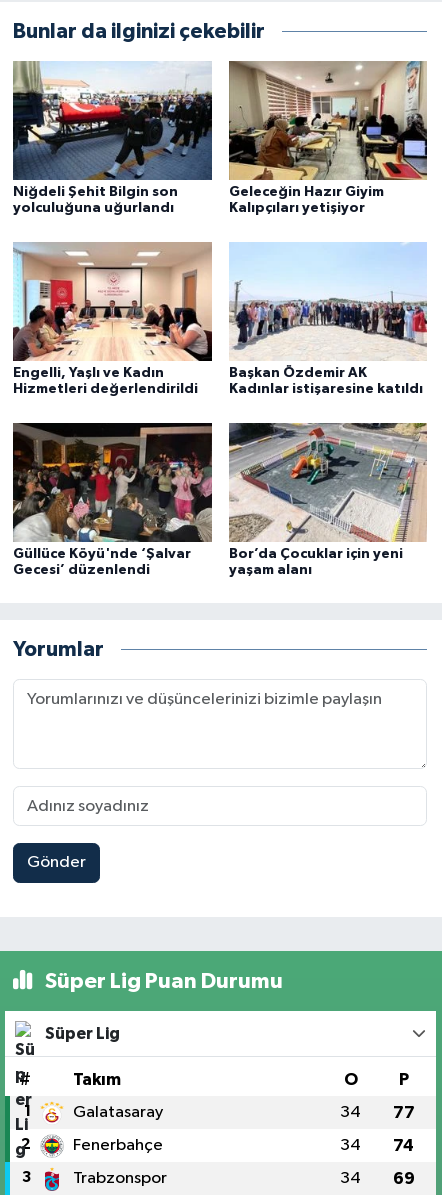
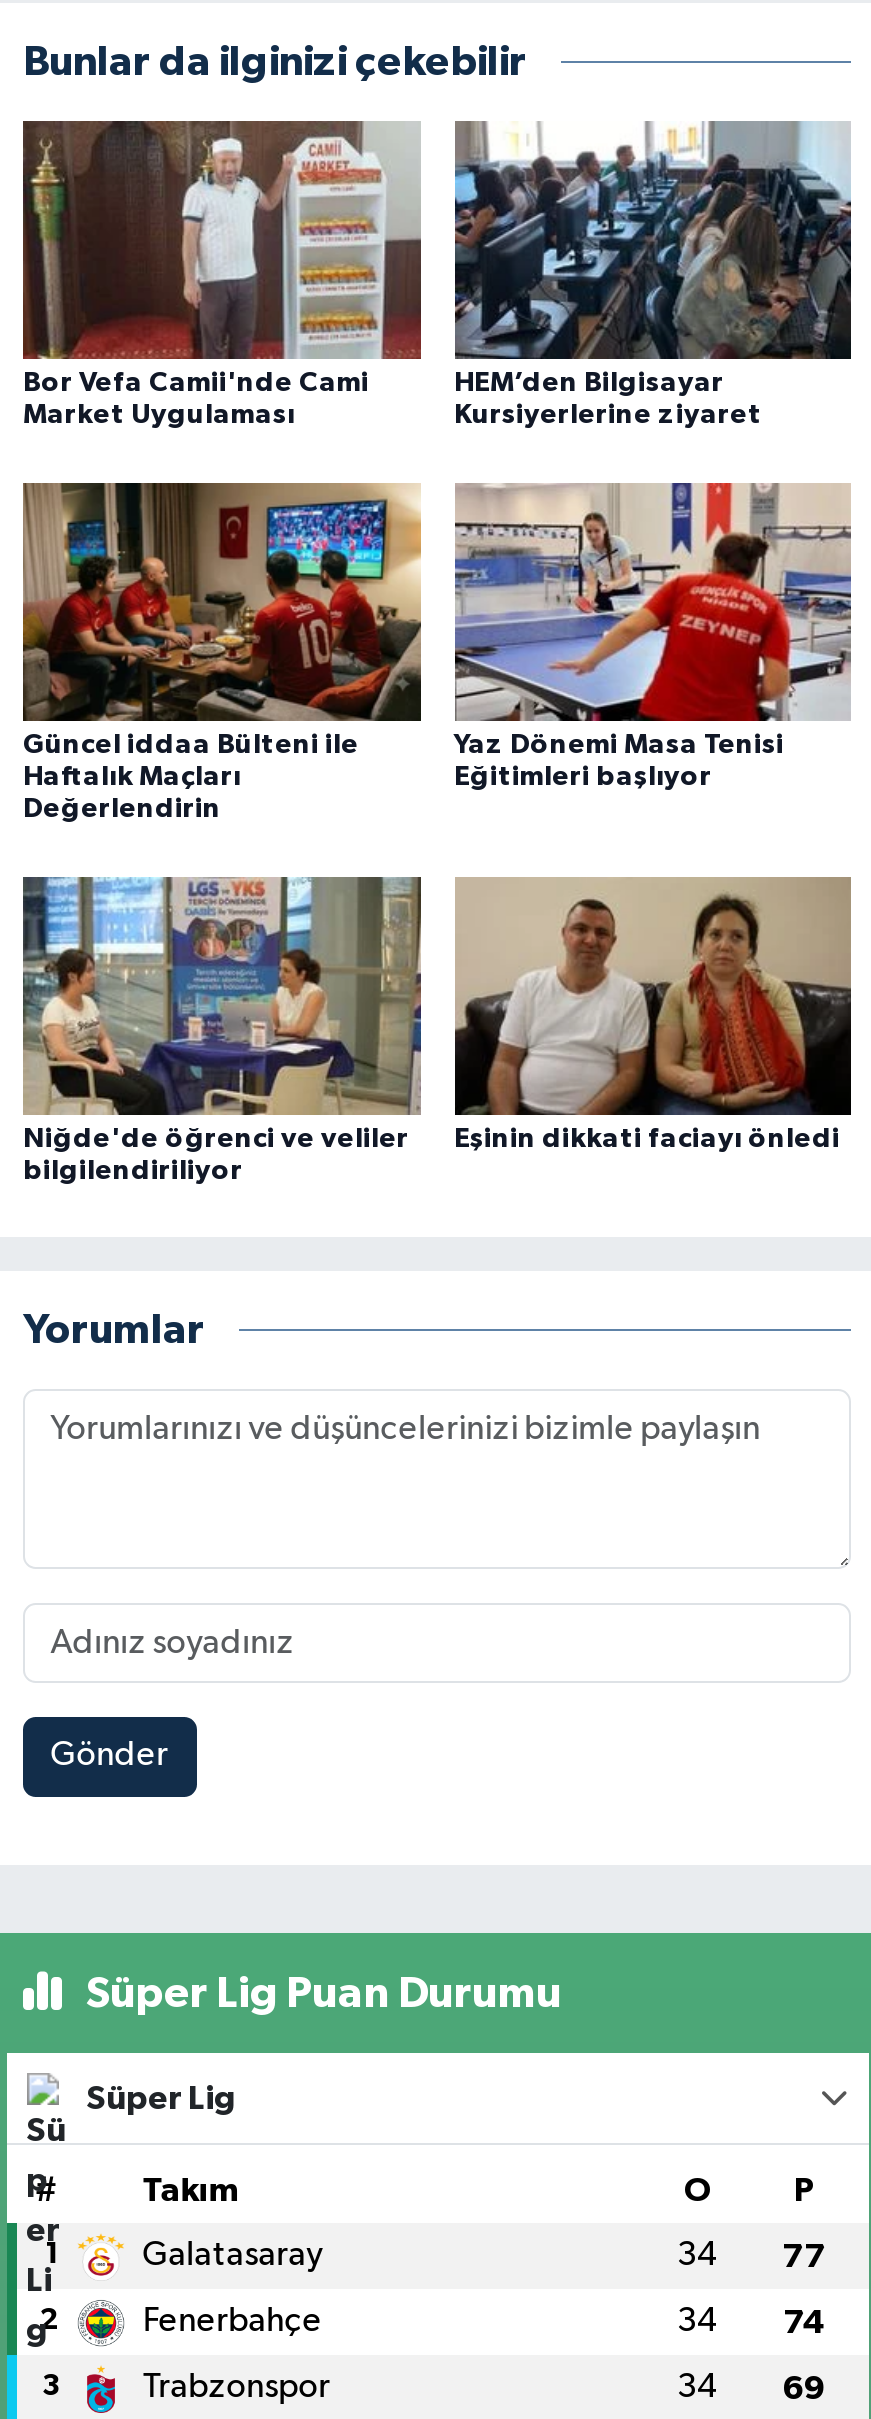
- [image]
- Niğdeli Şehit Bilgin son
- yolculuğuna uğurlandı
+ [image]
+ Bor Vefa Camii'nde Cami
+ Market Uygulaması

- [image]
- Geleceğin Hazır Giyim
- Kalıpçıları yetişiyor
+ [image]
+ HEM’den Bilgisayar
+ Kursiyerlerine ziyaret

- [image]
- Engelli, Yaşlı ve Kadın
- Hizmetleri değerlendirildi
+ [image]
+ Güncel iddaa Bülteni ile
+ Haftalık Maçları
+ Değerlendirin

- [image]
- Başkan Özdemir AK
- Kadınlar istişaresine katıldı
+ [image]
+ Yaz Dönemi Masa Tenisi
+ Eğitimleri başlıyor

- [image]
- Güllüce Köyü'nde ‘Şalvar
- Gecesi’ düzenlendi
+ [image]
+ Niğde'de öğrenci ve veliler
+ bilgilendiriliyor

- [image]
- Bor’da Çocuklar için yeni
- yaşam alanı
+ [image]
+ Eşinin dikkati faciayı önledi
